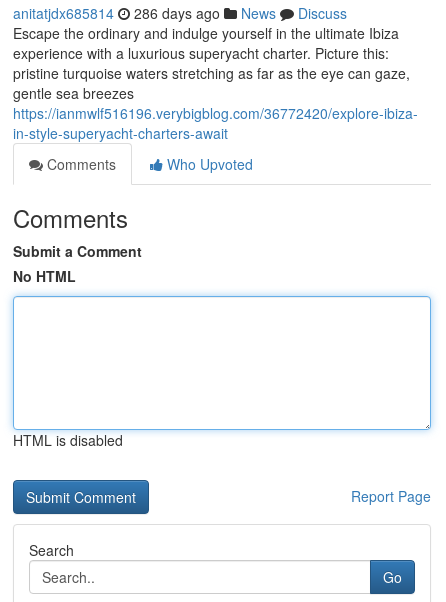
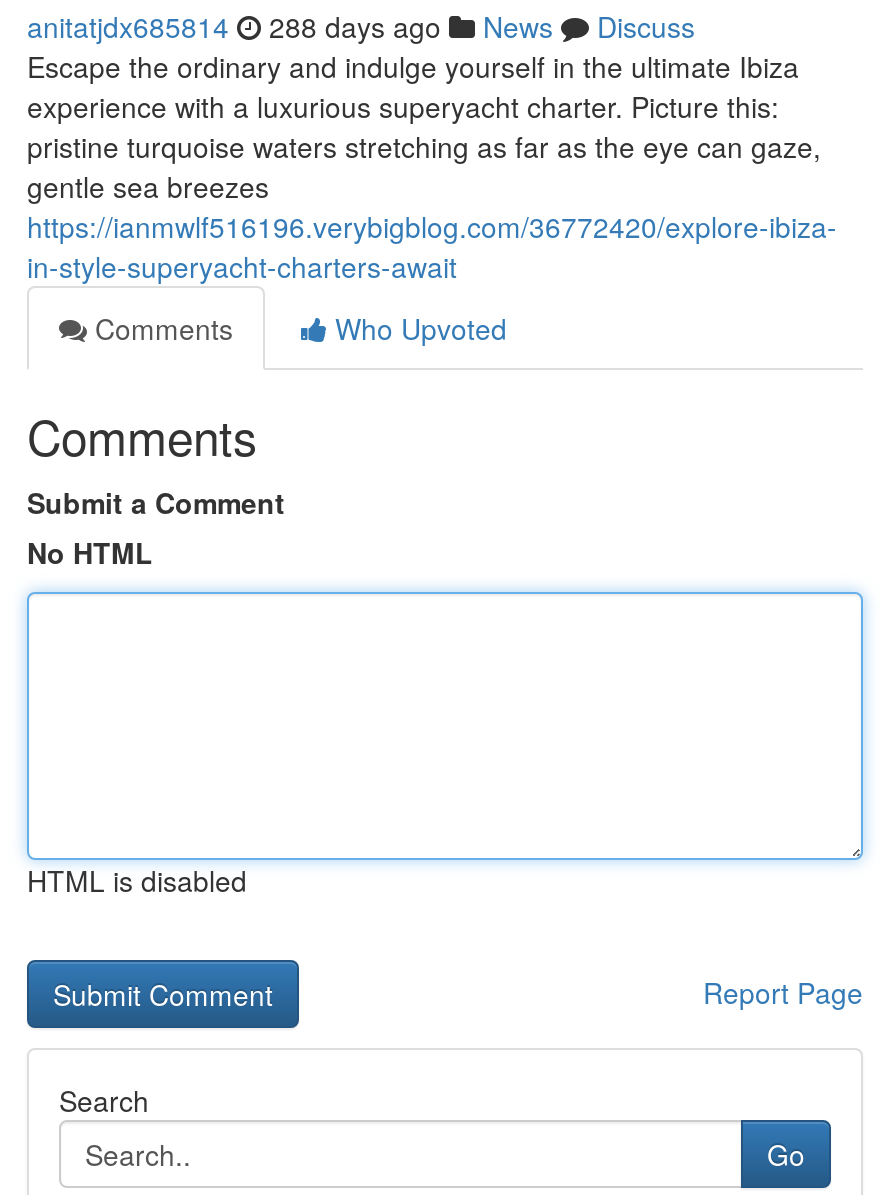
- anitatjdx685814 286 days ago News Discuss
+ anitatjdx685814 288 days ago News Discuss
